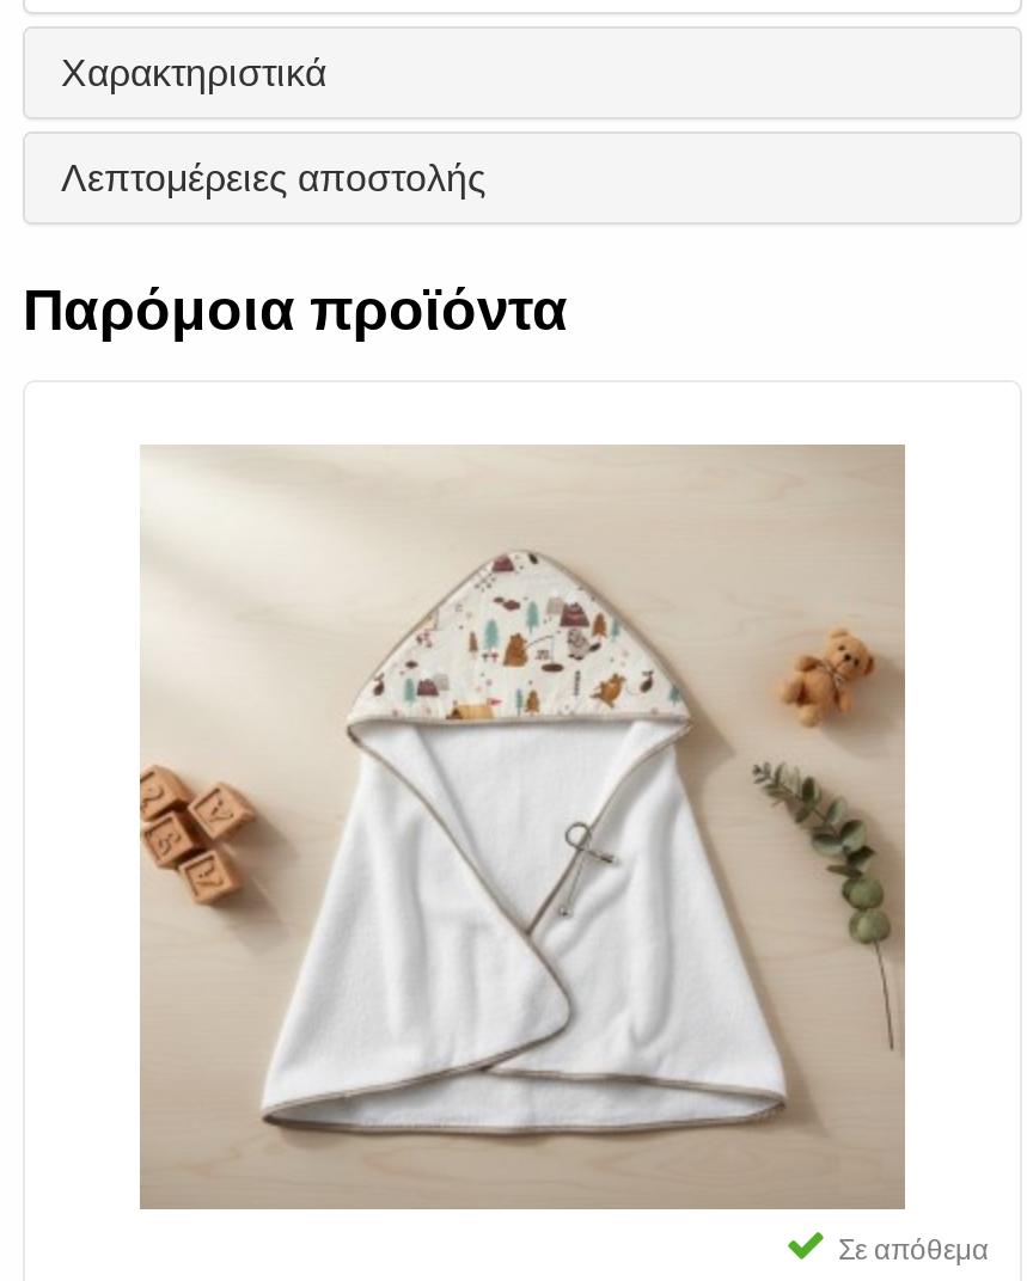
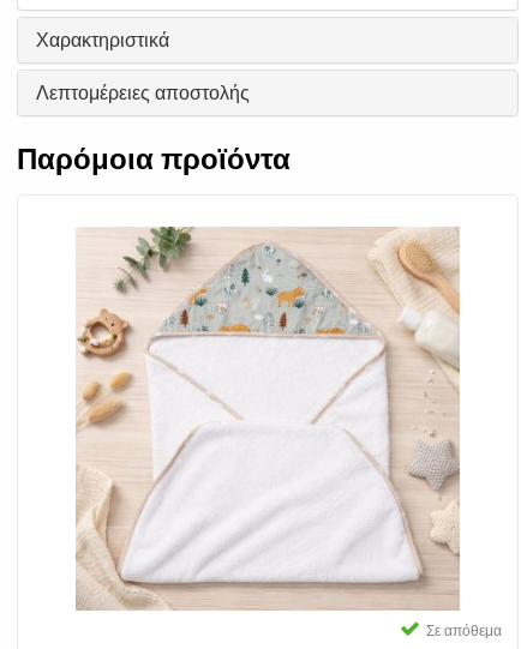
- [image]
+ [image]
